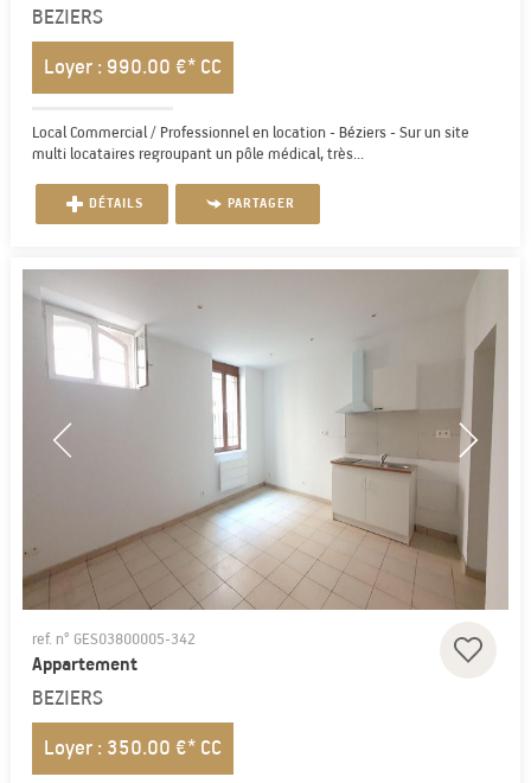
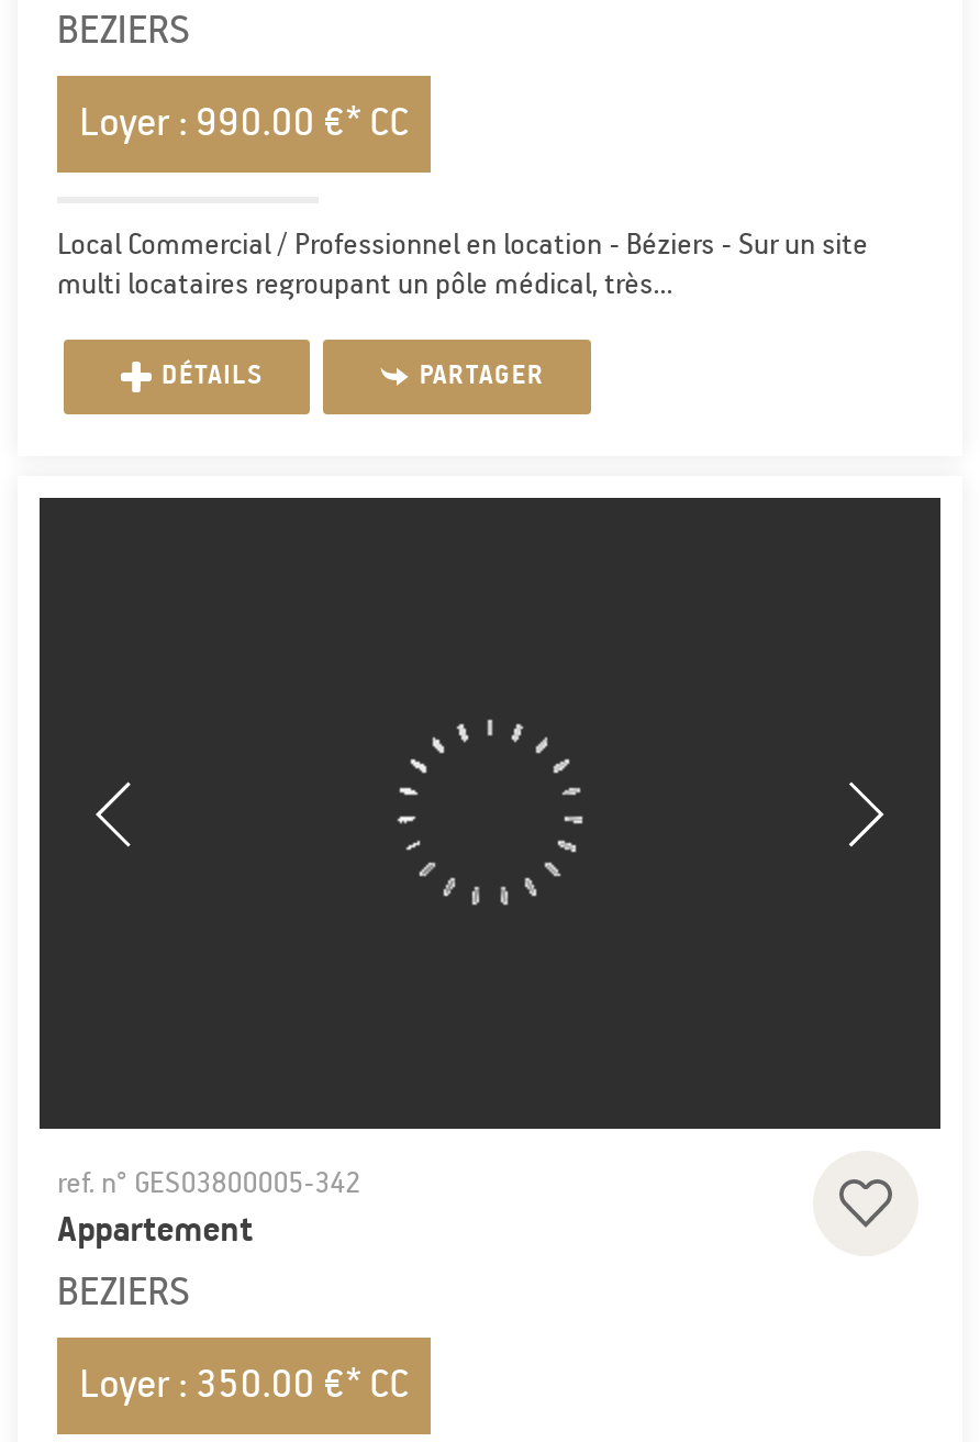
- [image]
